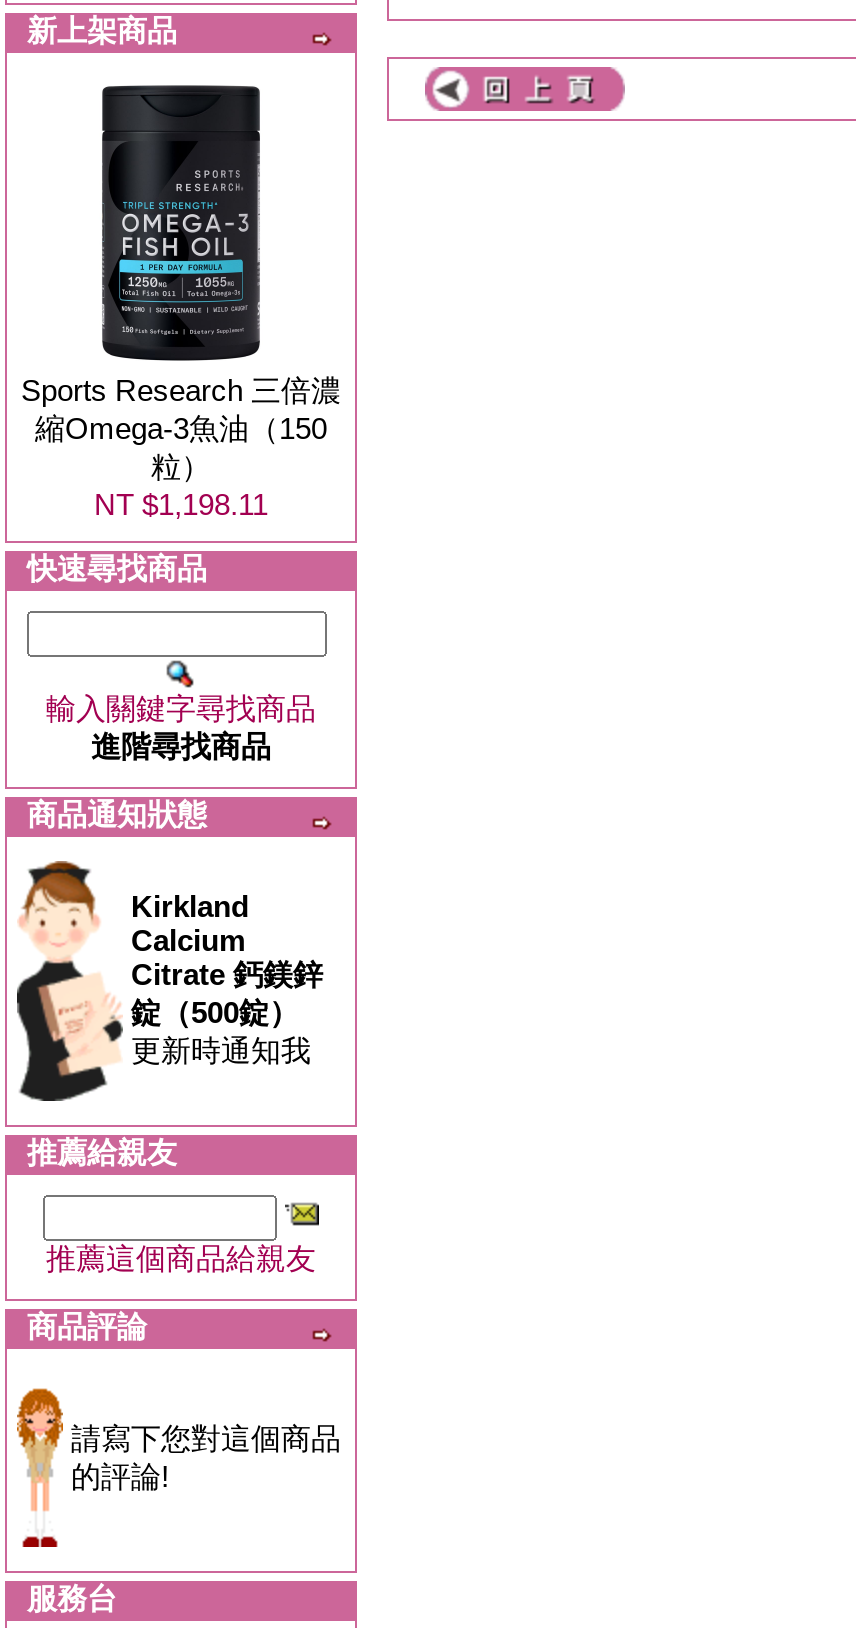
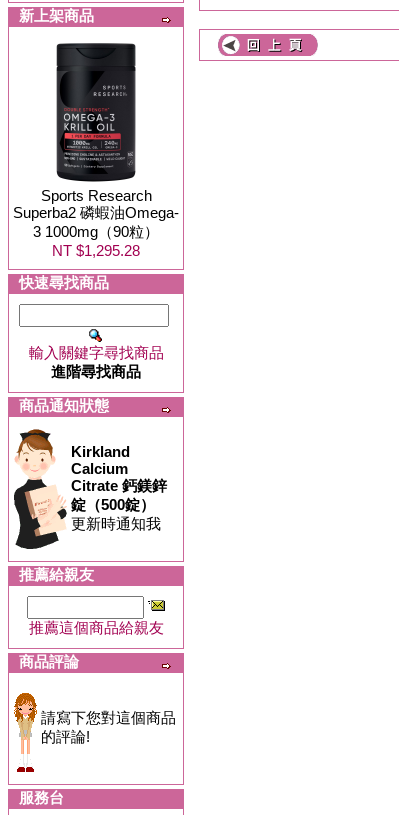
- [image]
- Sports Research 三倍濃
- 縮Omega-3魚油（150
- 粒）
- NT $1,198.11
+ [image]
+ Sports Research
+ Superba2 磷蝦油Omega-
+ 3 1000mg（90粒）
+ NT $1,295.28
